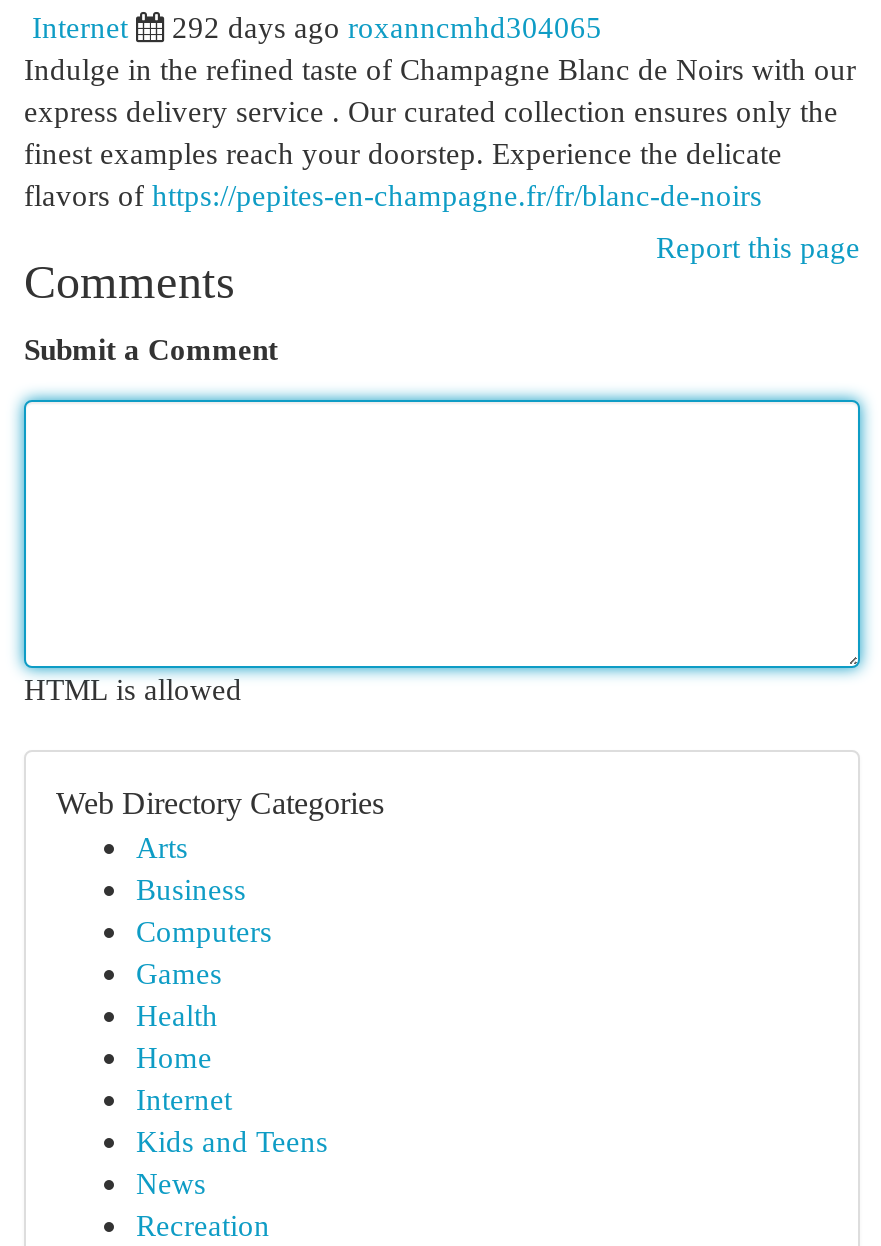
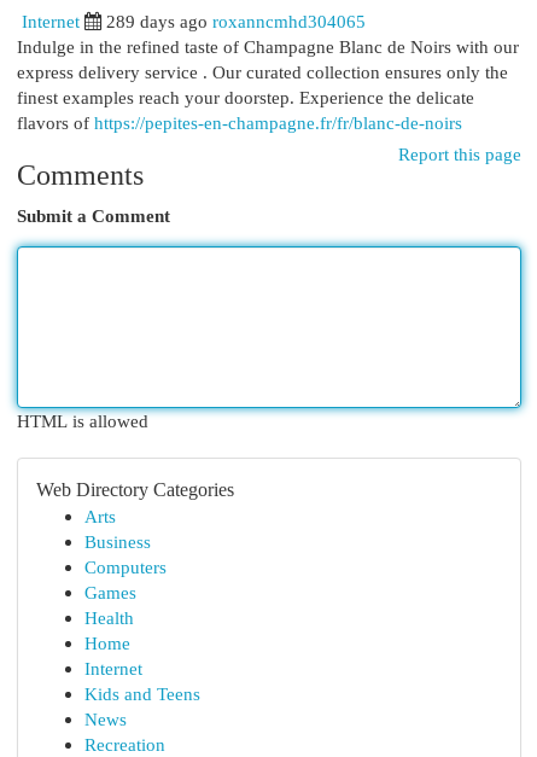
- 292 days ago roxanncmhd304065
+ 289 days ago roxanncmhd304065
